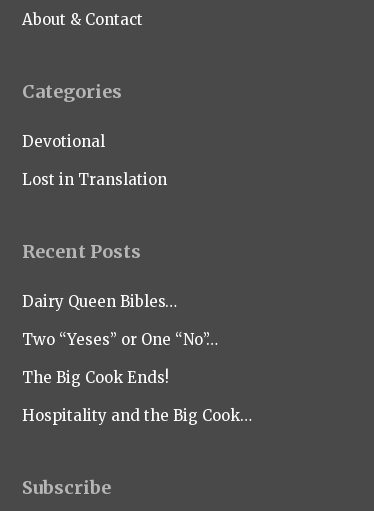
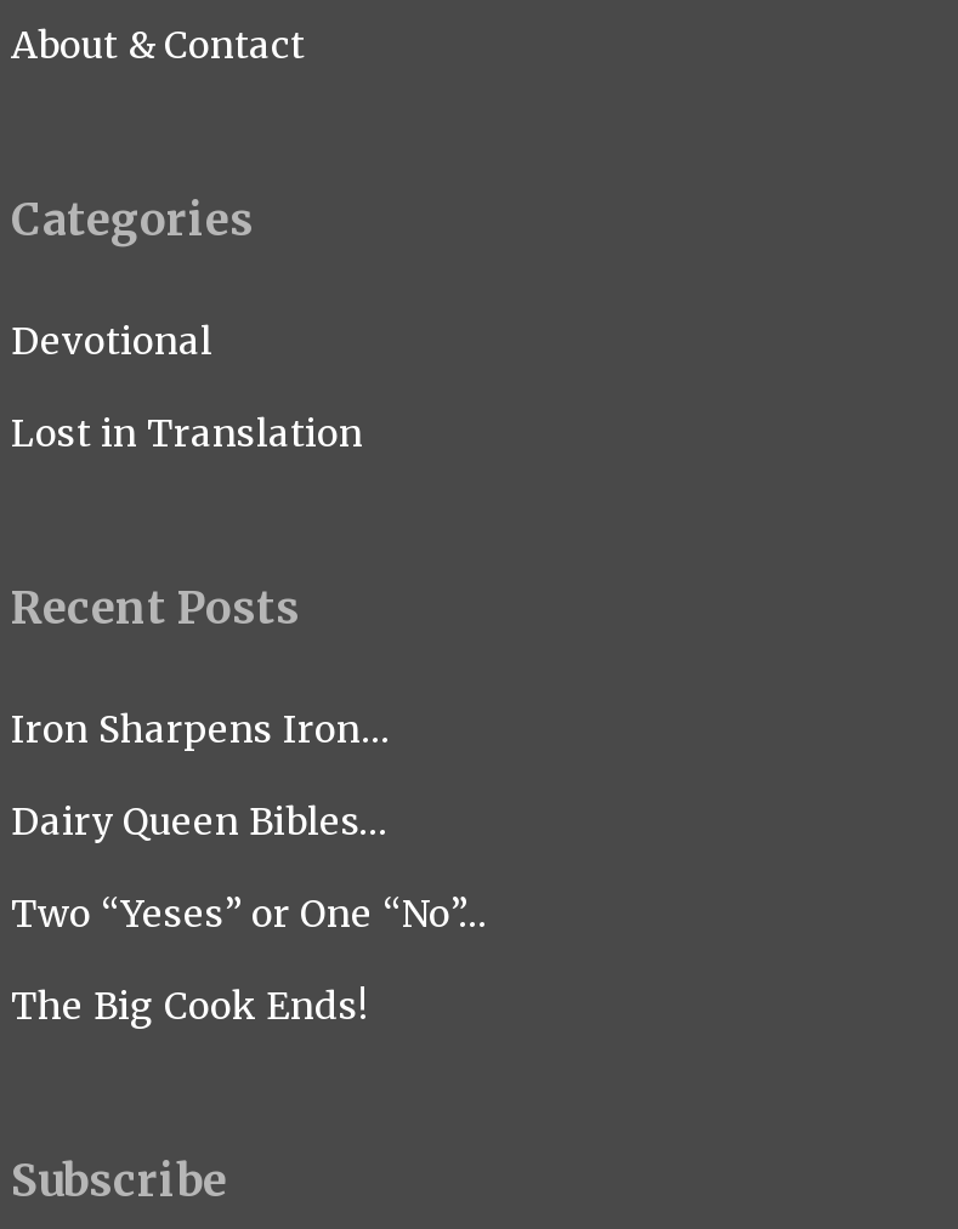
+ Iron Sharpens Iron…

moved down: Dairy Queen Bibles… | Two “Yeses” or One “No”… | The Big Cook Ends!

- Hospitality and the Big Cook…
